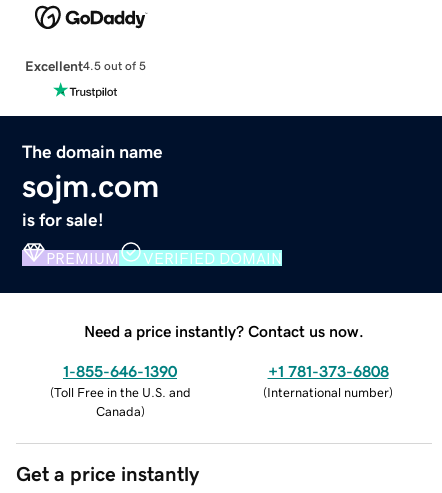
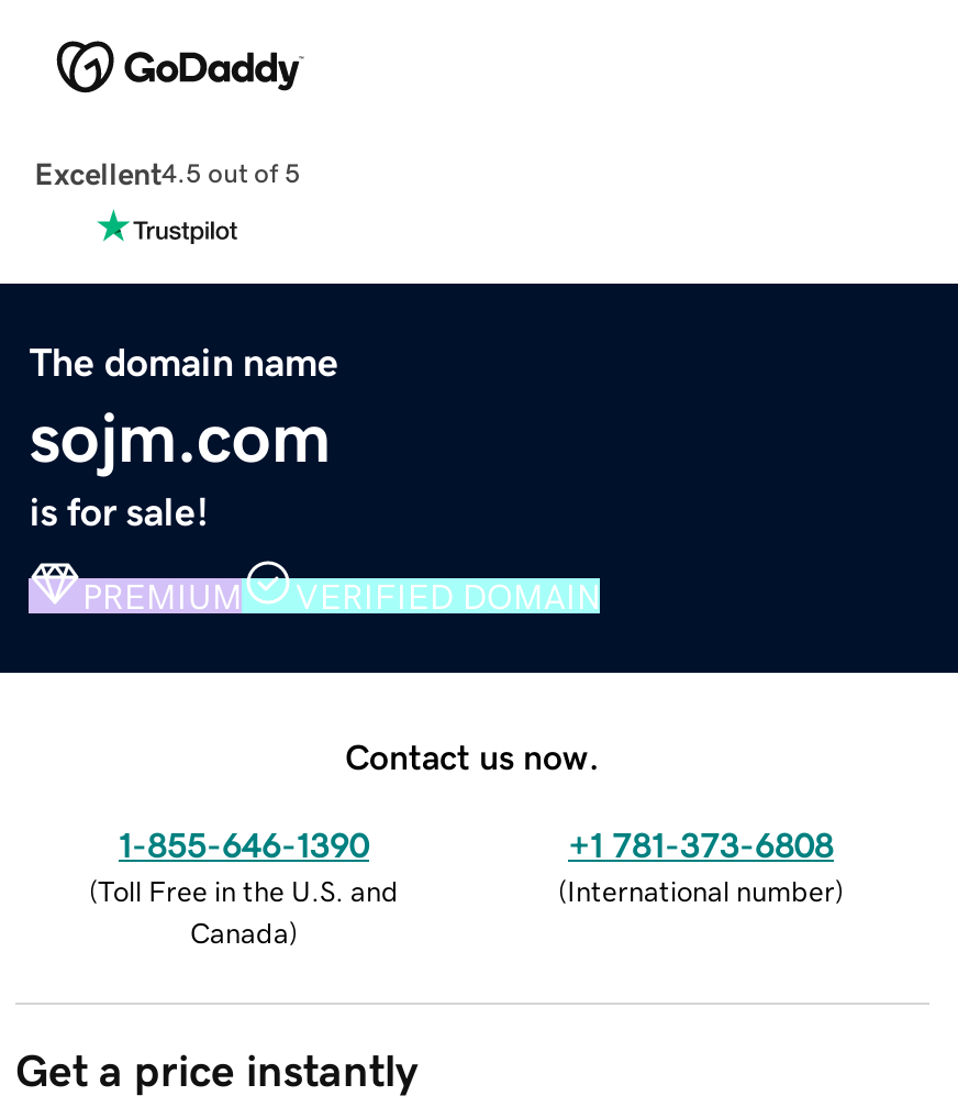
- Need a price instantly? Contact us now.
+ Contact us now.
